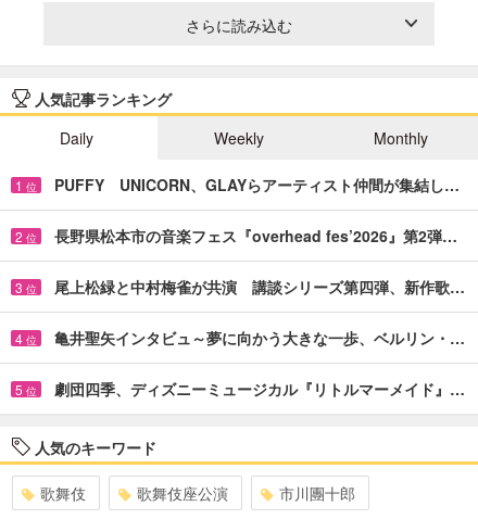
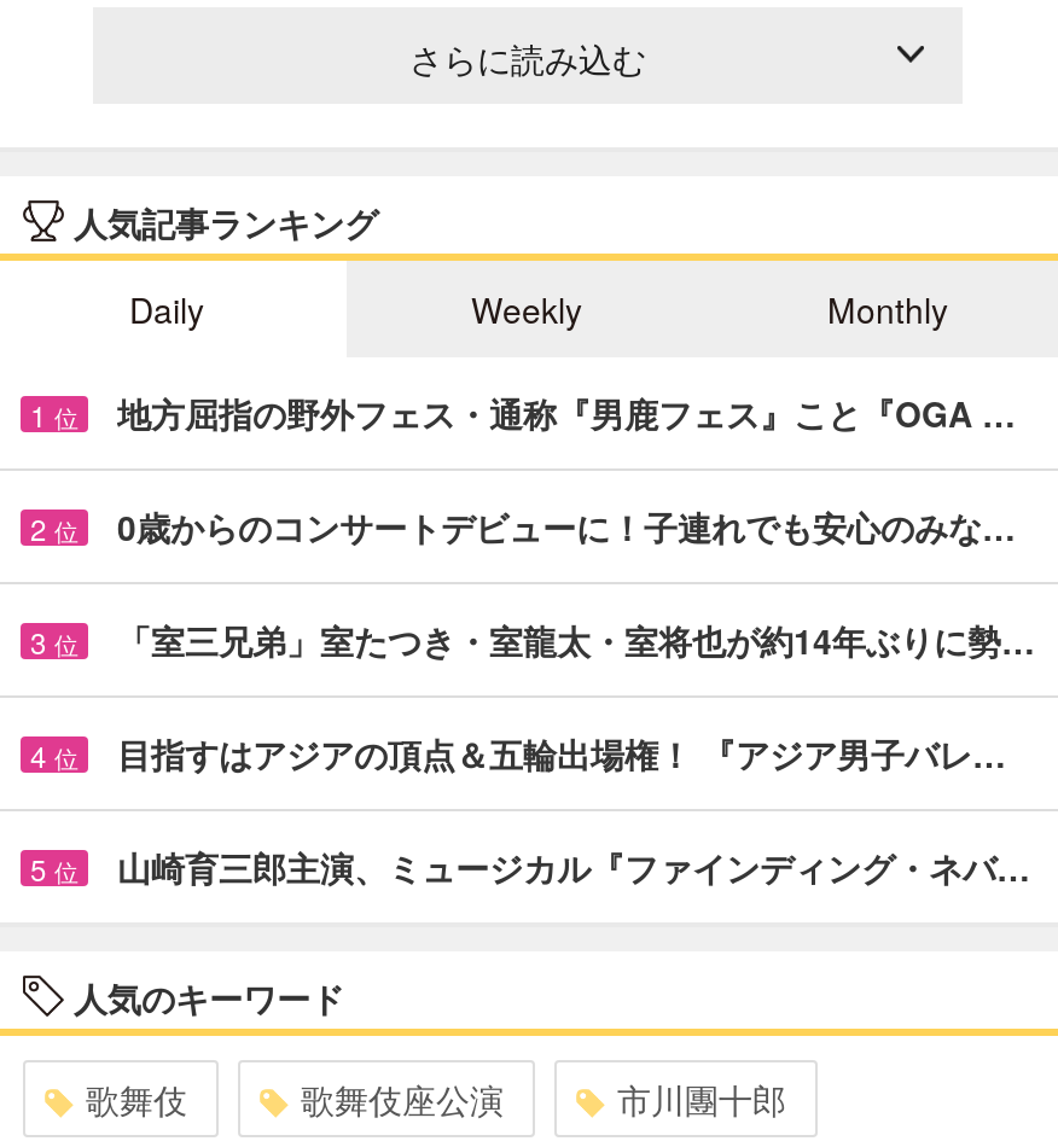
- PUFFY UNICORN、GLAYらアーティスト仲間が集結し…
+ 地方屈指の野外フェス・通称『男鹿フェス』こと『OGA …

- 長野県松本市の音楽フェス『overhead fes’2026』第2弾…
+ 0歳からのコンサートデビューに！子連れでも安心のみな…

- 尾上松緑と中村梅雀が共演 講談シリーズ第四弾、新作歌…
+ 「室三兄弟」室たつき・室龍太・室将也が約14年ぶりに勢…

- 亀井聖矢インタビュ～夢に向かう大きな一歩、ベルリン・…
+ 目指すはアジアの頂点＆五輪出場権！ 『アジア男子バレ…

- 劇団四季、ディズニーミュージカル『リトルマーメイド』…
+ 山崎育三郎主演、ミュージカル『ファインディング・ネバ…
